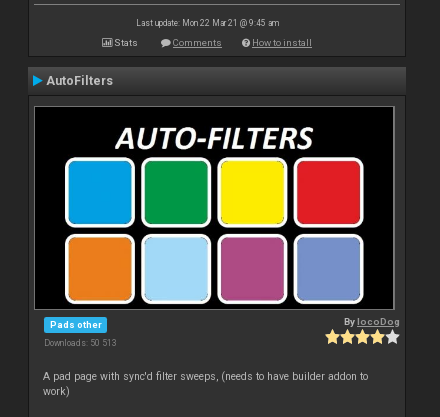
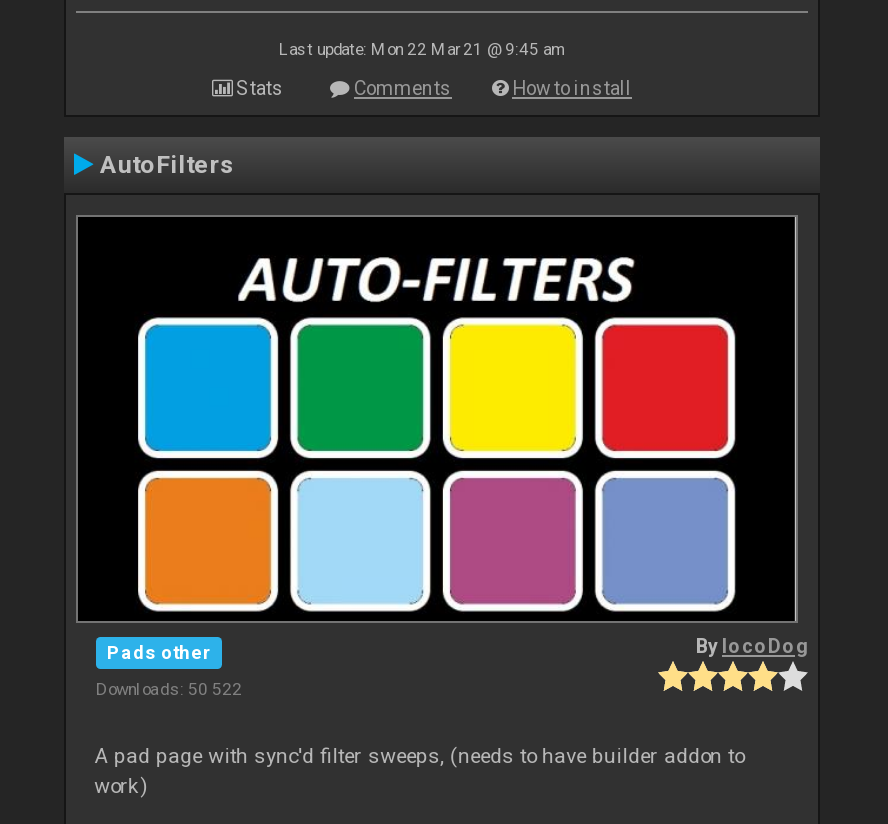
- Downloads: 50 513
+ Downloads: 50 522
